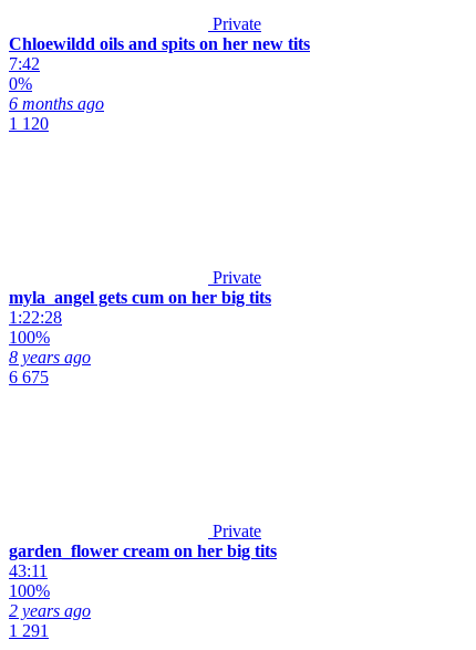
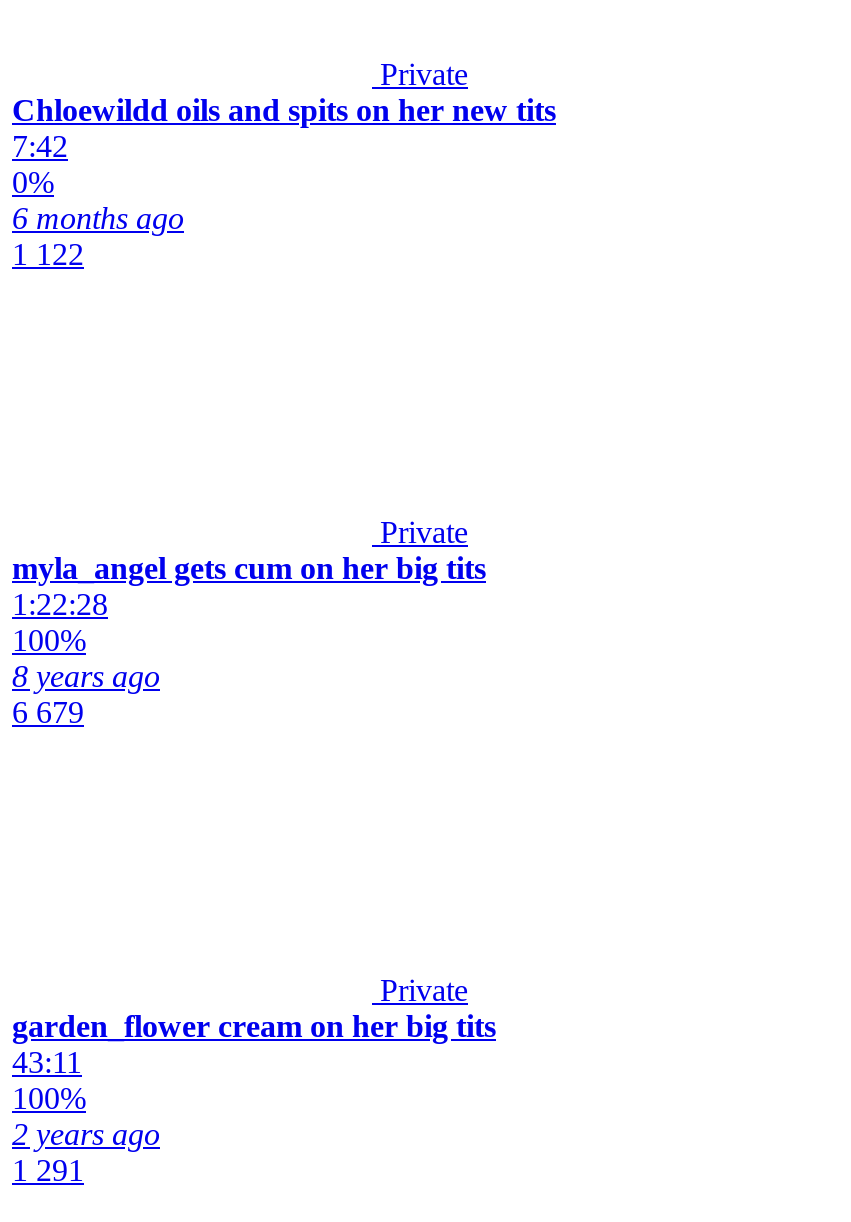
- 1 120
+ 1 122

- 6 675
+ 6 679
